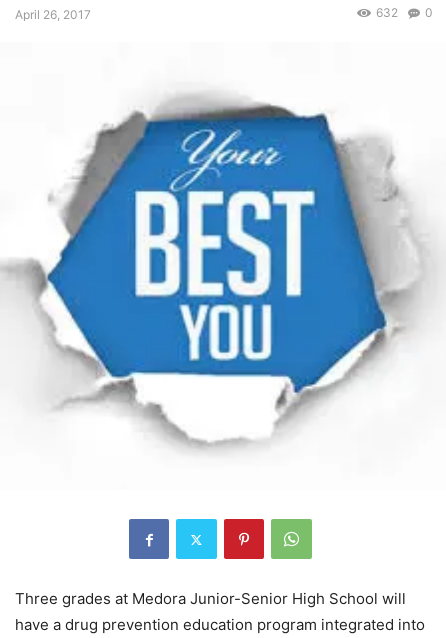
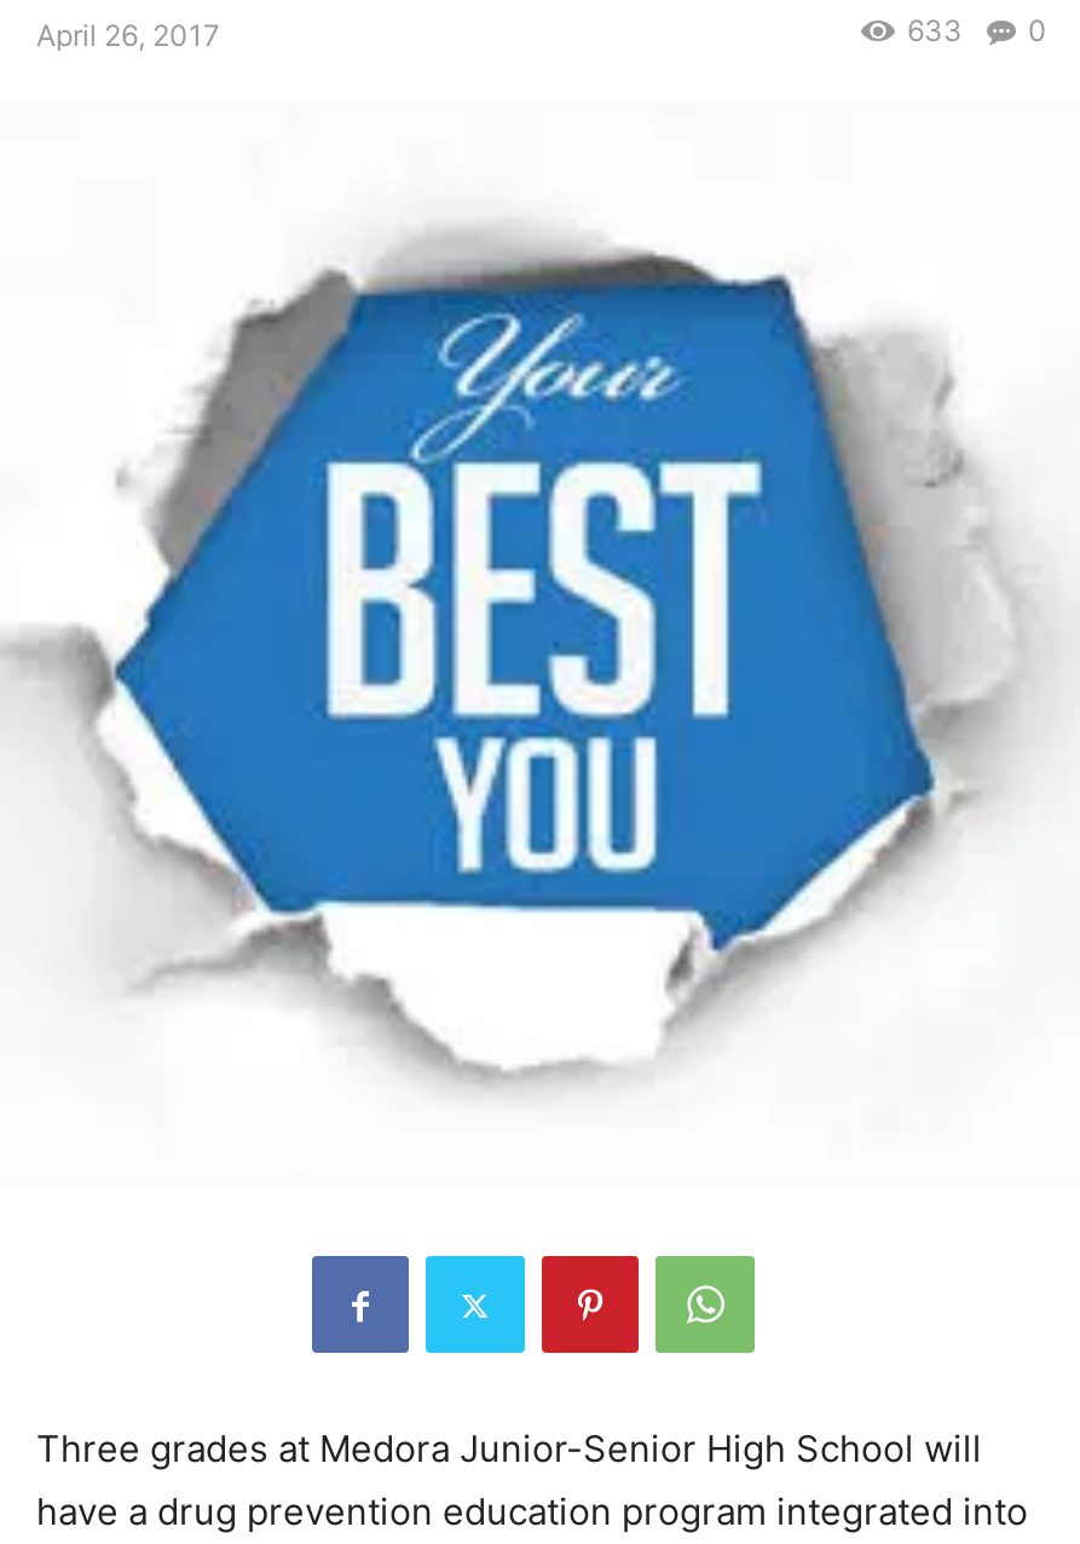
- 632 0
+ 633 0
